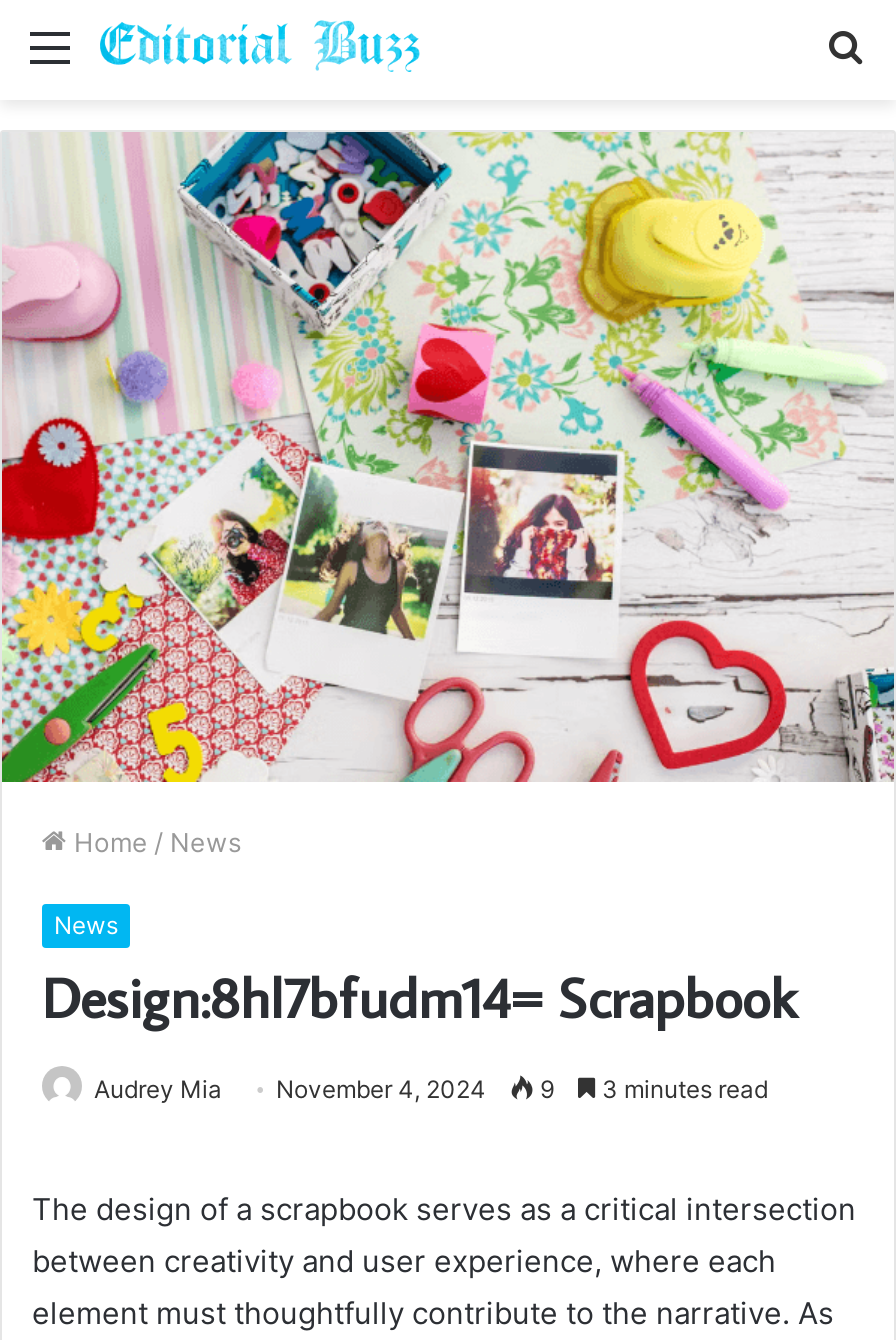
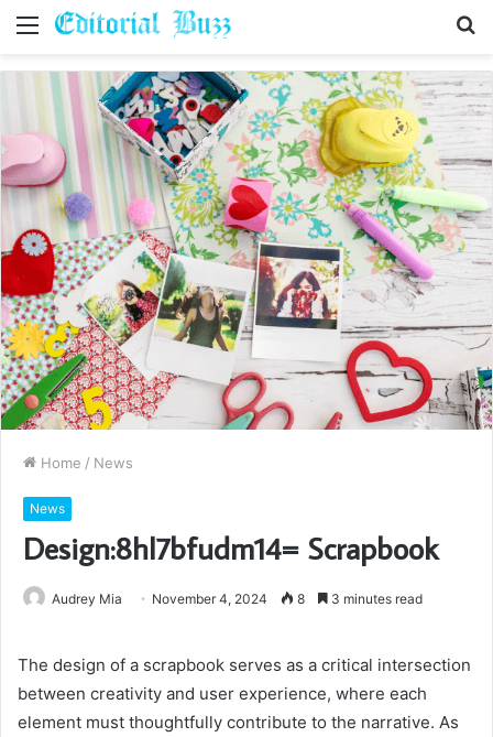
- Audrey Mia November 4, 2024 9 3 minutes read
+ Audrey Mia November 4, 2024 8 3 minutes read
